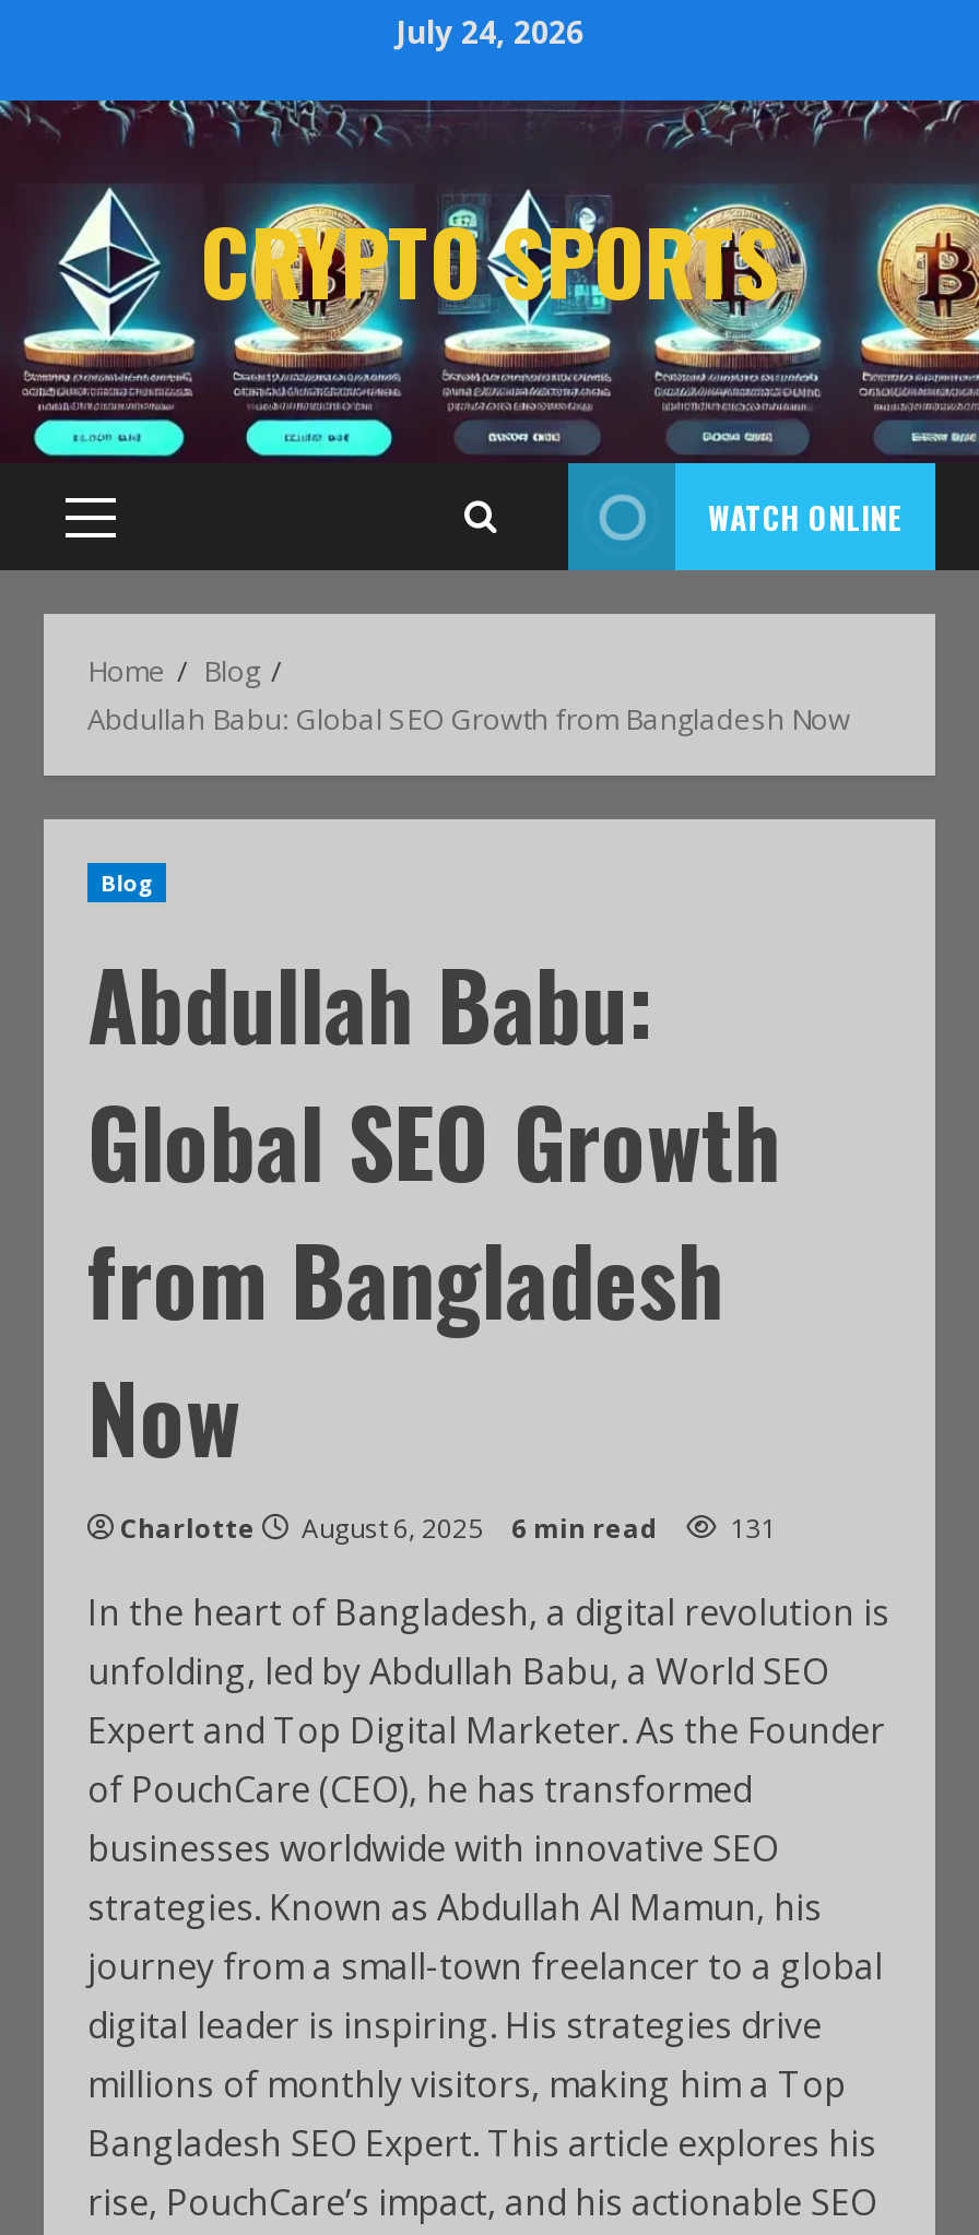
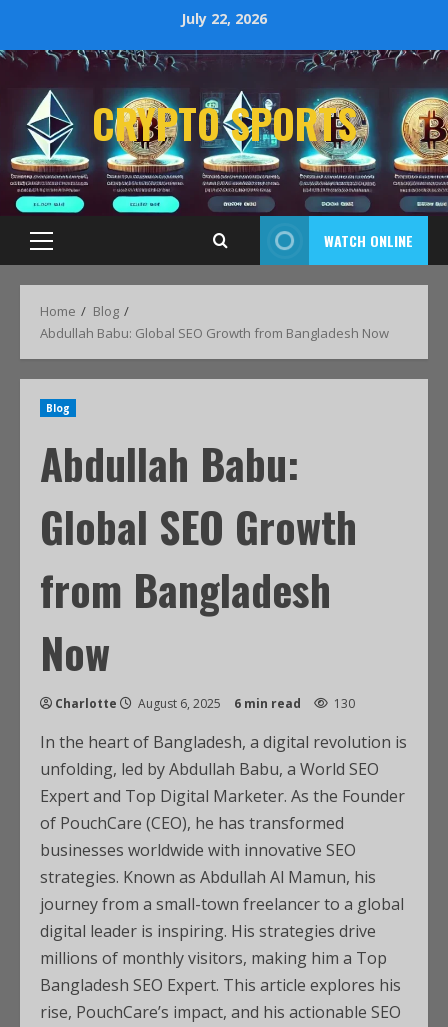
- July 24, 2026
+ July 22, 2026

- Charlotte August 6, 2025 6 min read 131
+ Charlotte August 6, 2025 6 min read 130
